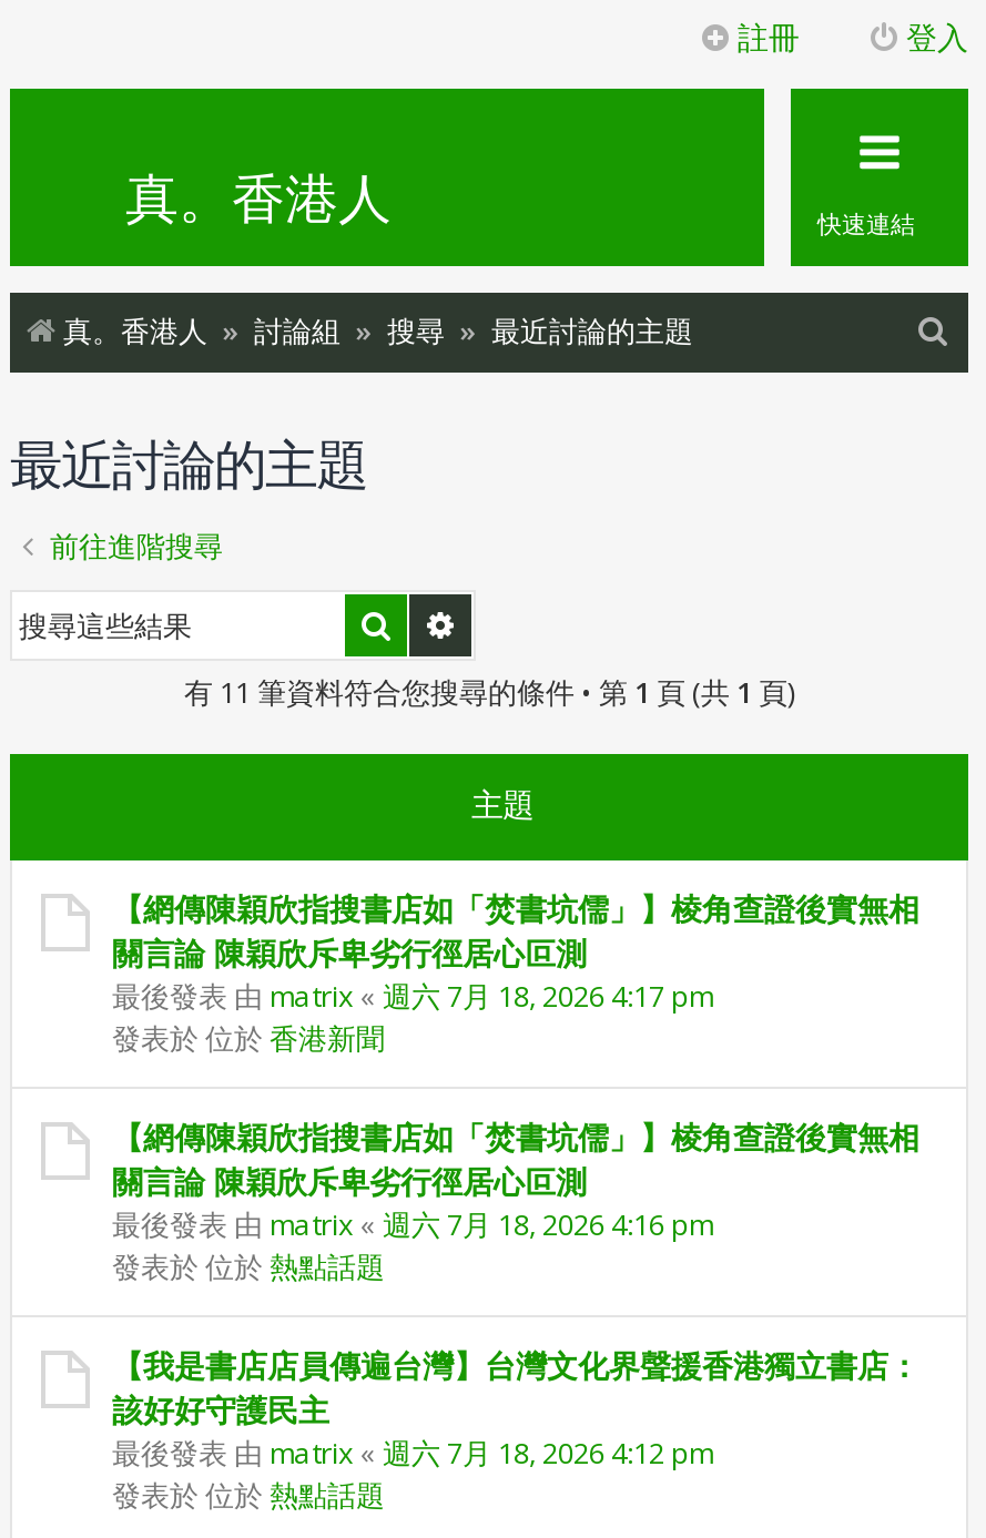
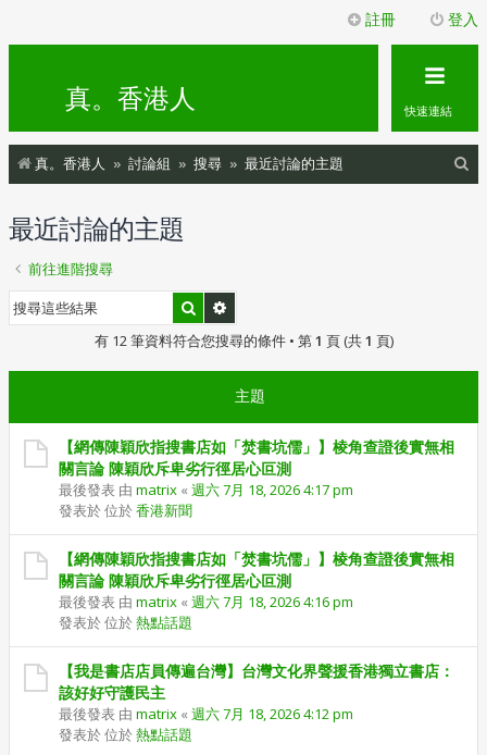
- 有 11 筆資料符合您搜尋的條件 • 第1頁 (共1頁)
+ 有 12 筆資料符合您搜尋的條件 • 第1頁 (共1頁)
